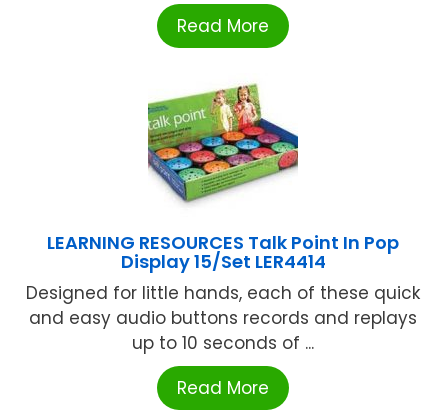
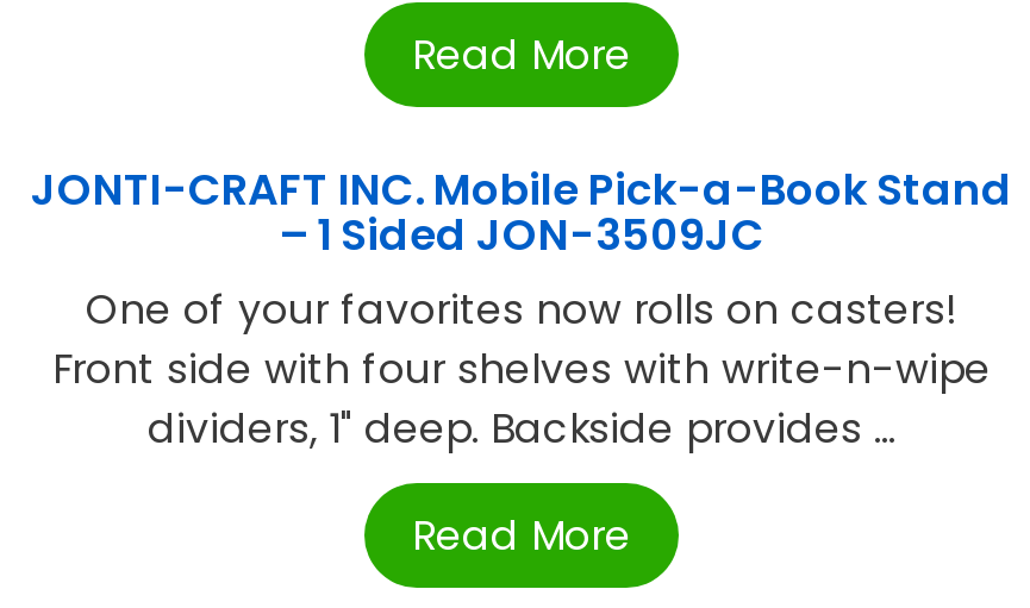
- LEARNING RESOURCES Talk Point In Pop
- Display 15/Set LER4414
- Designed for little hands, each of these quick
- and easy audio buttons records and replays
- up to 10 seconds of ...
+ JONTI-CRAFT INC. Mobile Pick-a-Book Stand
+ – 1 Sided JON-3509JC
+ One of your favorites now rolls on casters!
+ Front side with four shelves with write-n-wipe
+ dividers, 1" deep. Backside provides ...
